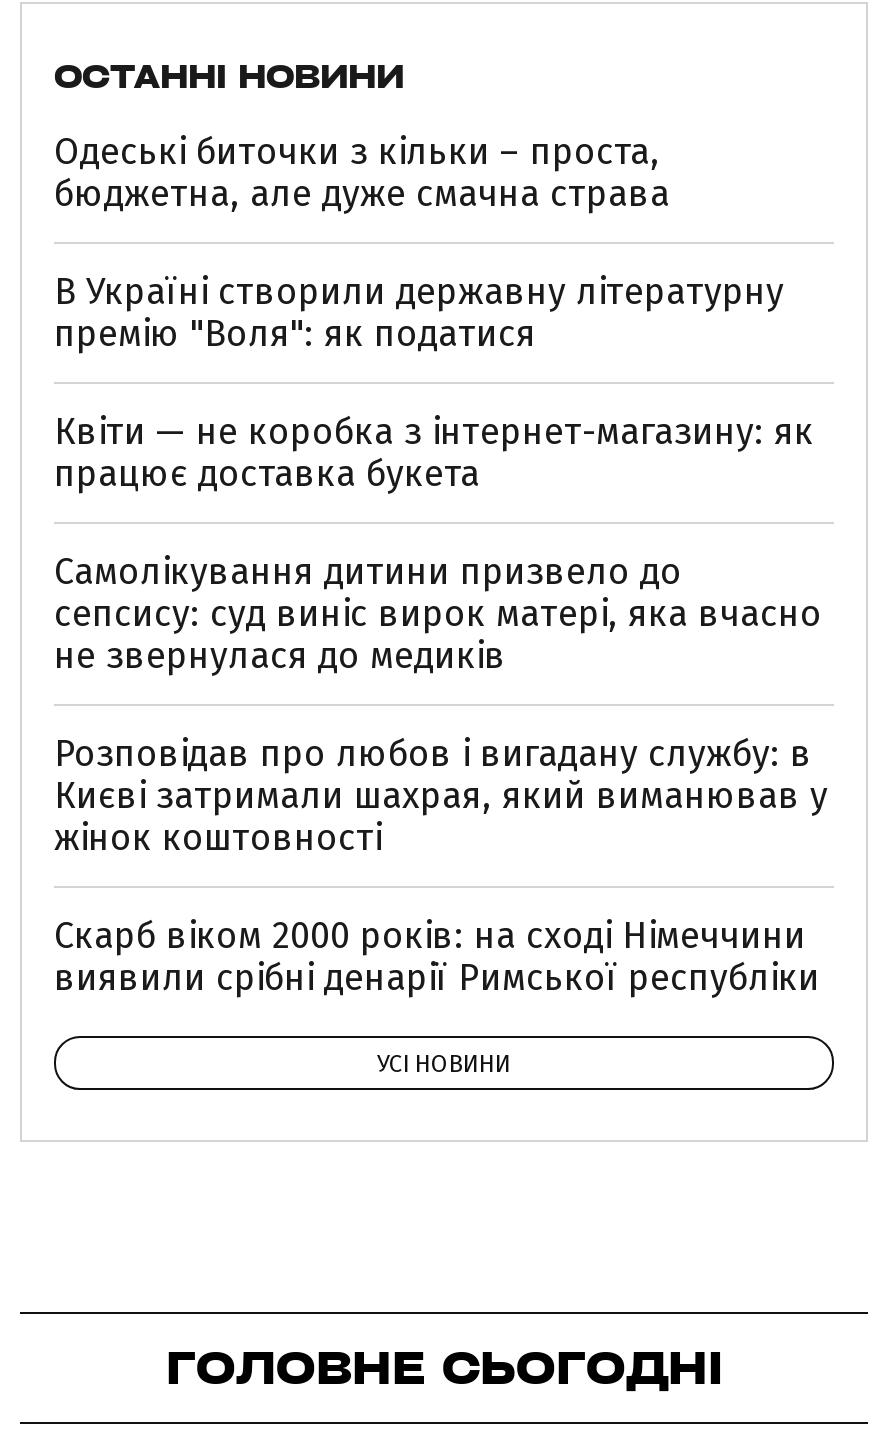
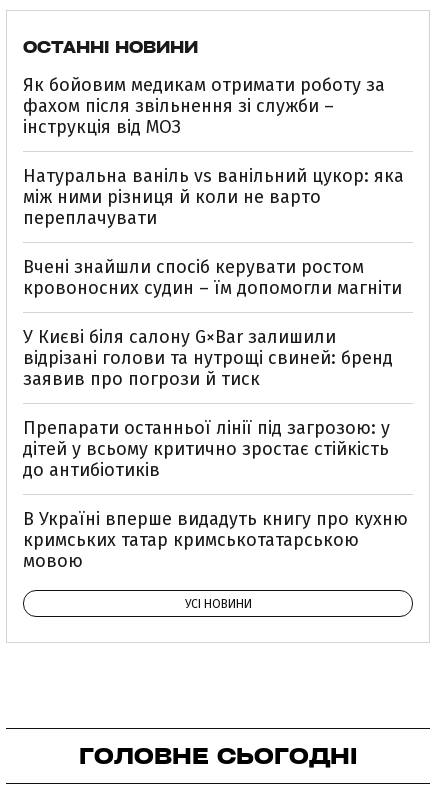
- Одеські биточки з кільки – проста,
- бюджетна, але дуже смачна страва
+ Як бойовим медикам отримати роботу за
+ фахом після звільнення зі служби –
+ інструкція від МОЗ

- В Україні створили державну літературну
- премію "Воля": як податися
+ Натуральна ваніль vs ванільний цукор: яка
+ між ними різниця й коли не варто
+ переплачувати

- Квіти — не коробка з інтернет-магазину: як
- працює доставка букета
+ Вчені знайшли спосіб керувати ростом
+ кровоносних судин – їм допомогли магніти

- Самолікування дитини призвело до
- сепсису: суд виніс вирок матері, яка вчасно
- не звернулася до медиків
+ У Києві біля салону G×Bar залишили
+ відрізані голови та нутрощі свиней: бренд
+ заявив про погрози й тиск

- Розповідав про любов і вигадану службу: в
- Києві затримали шахрая, який виманював у
- жінок коштовності
+ Препарати останньої лінії під загрозою: у
+ дітей у всьому критично зростає стійкість
+ до антибіотиків

- Скарб віком 2000 років: на сході Німеччини
- виявили срібні денарії Римської республіки
+ В Україні вперше видадуть книгу про кухню
+ кримських татар кримськотатарською
+ мовою
